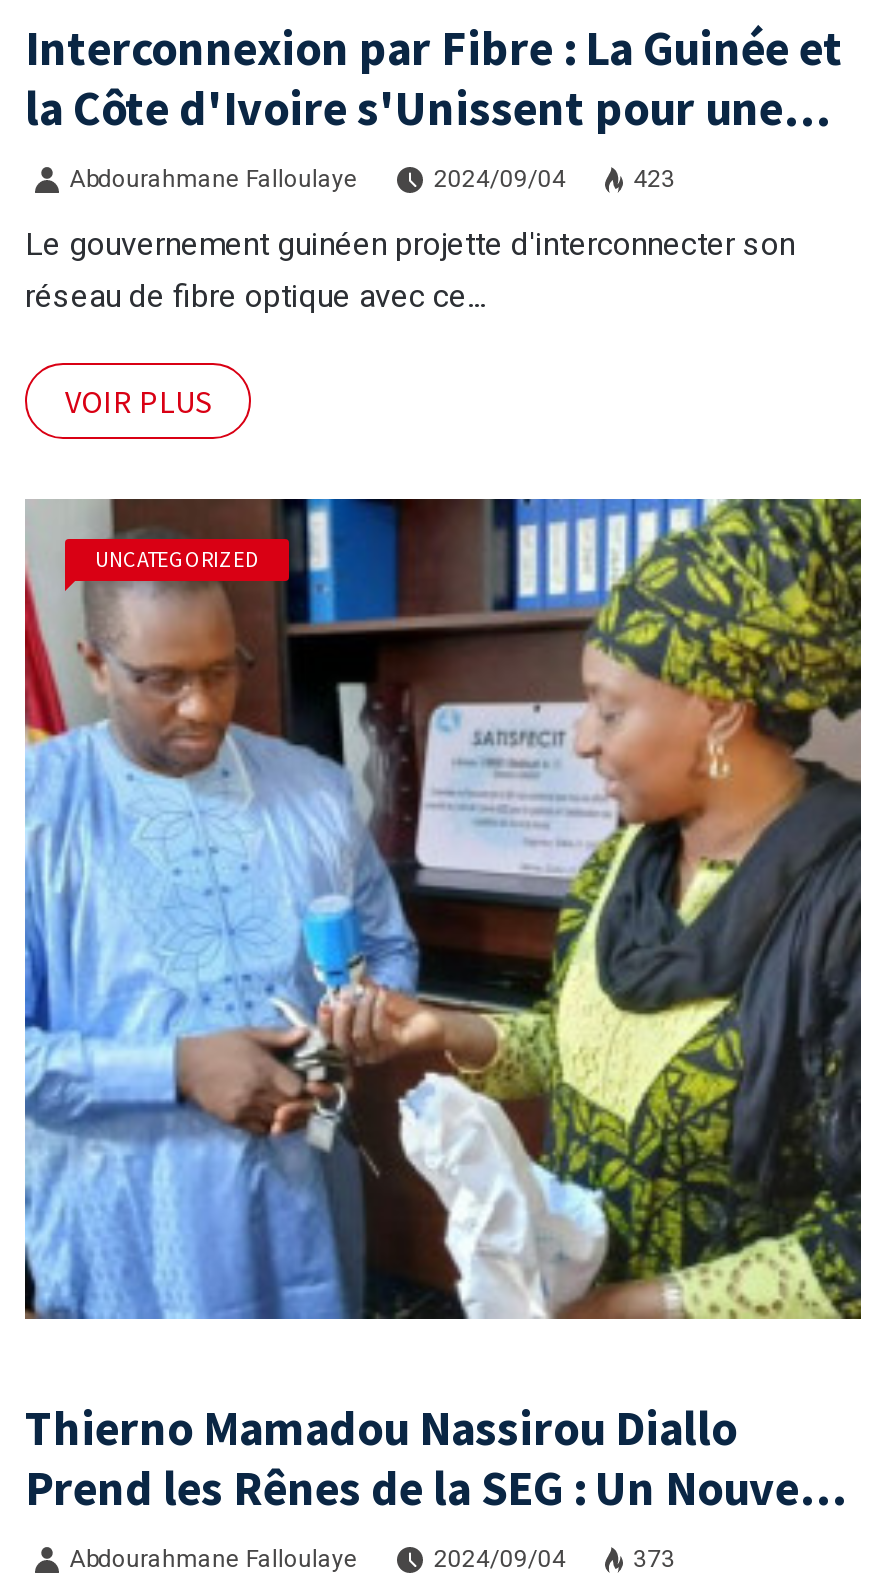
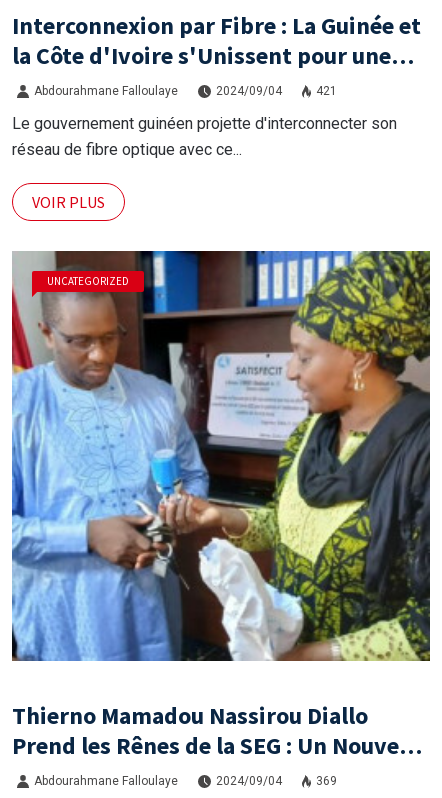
- 423
+ 421

- 373
+ 369
